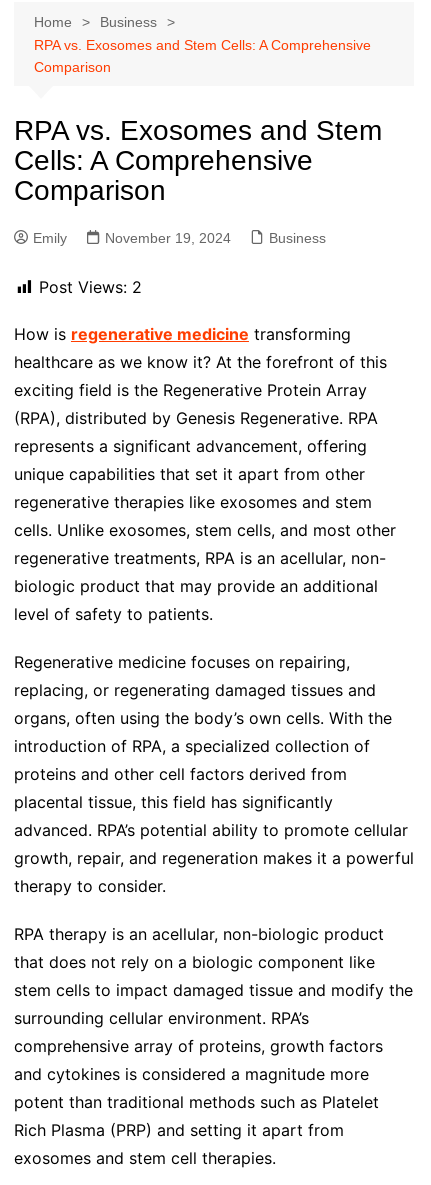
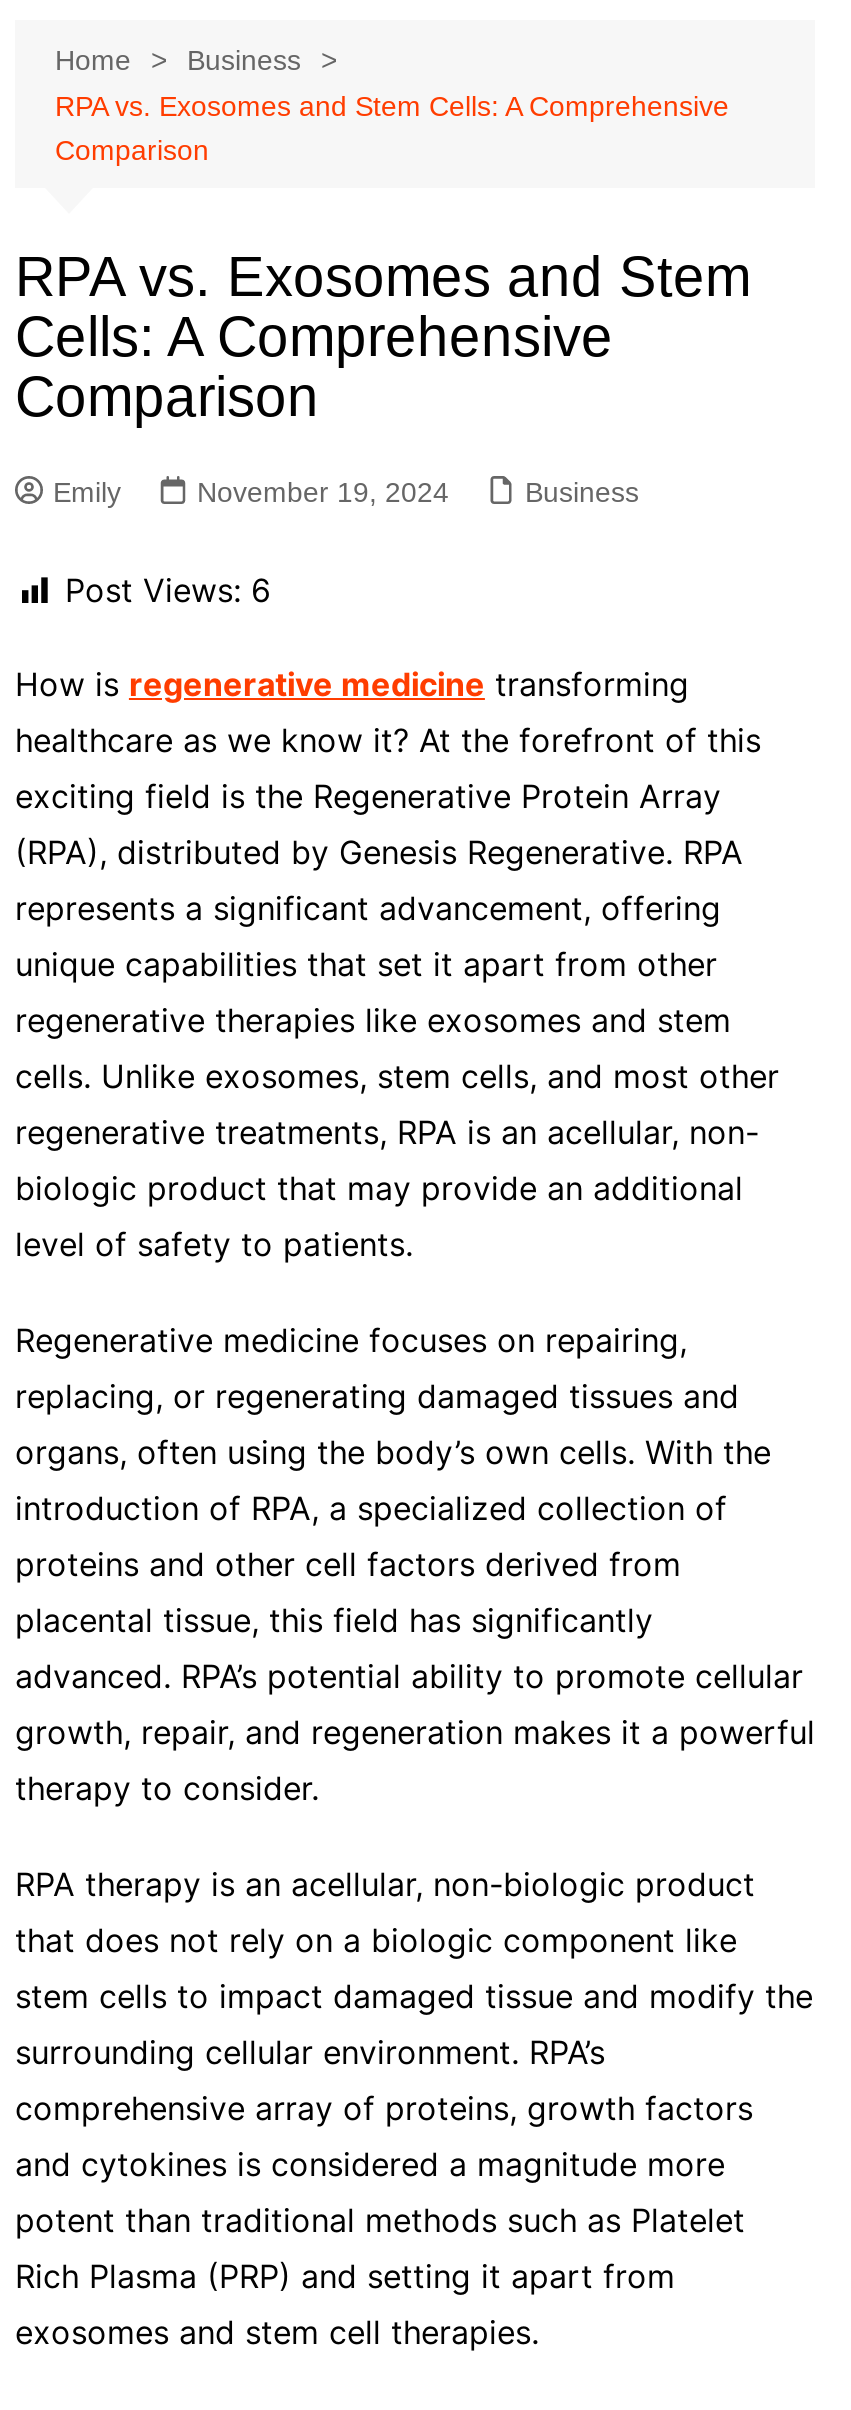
- Post Views: 2
+ Post Views: 6
